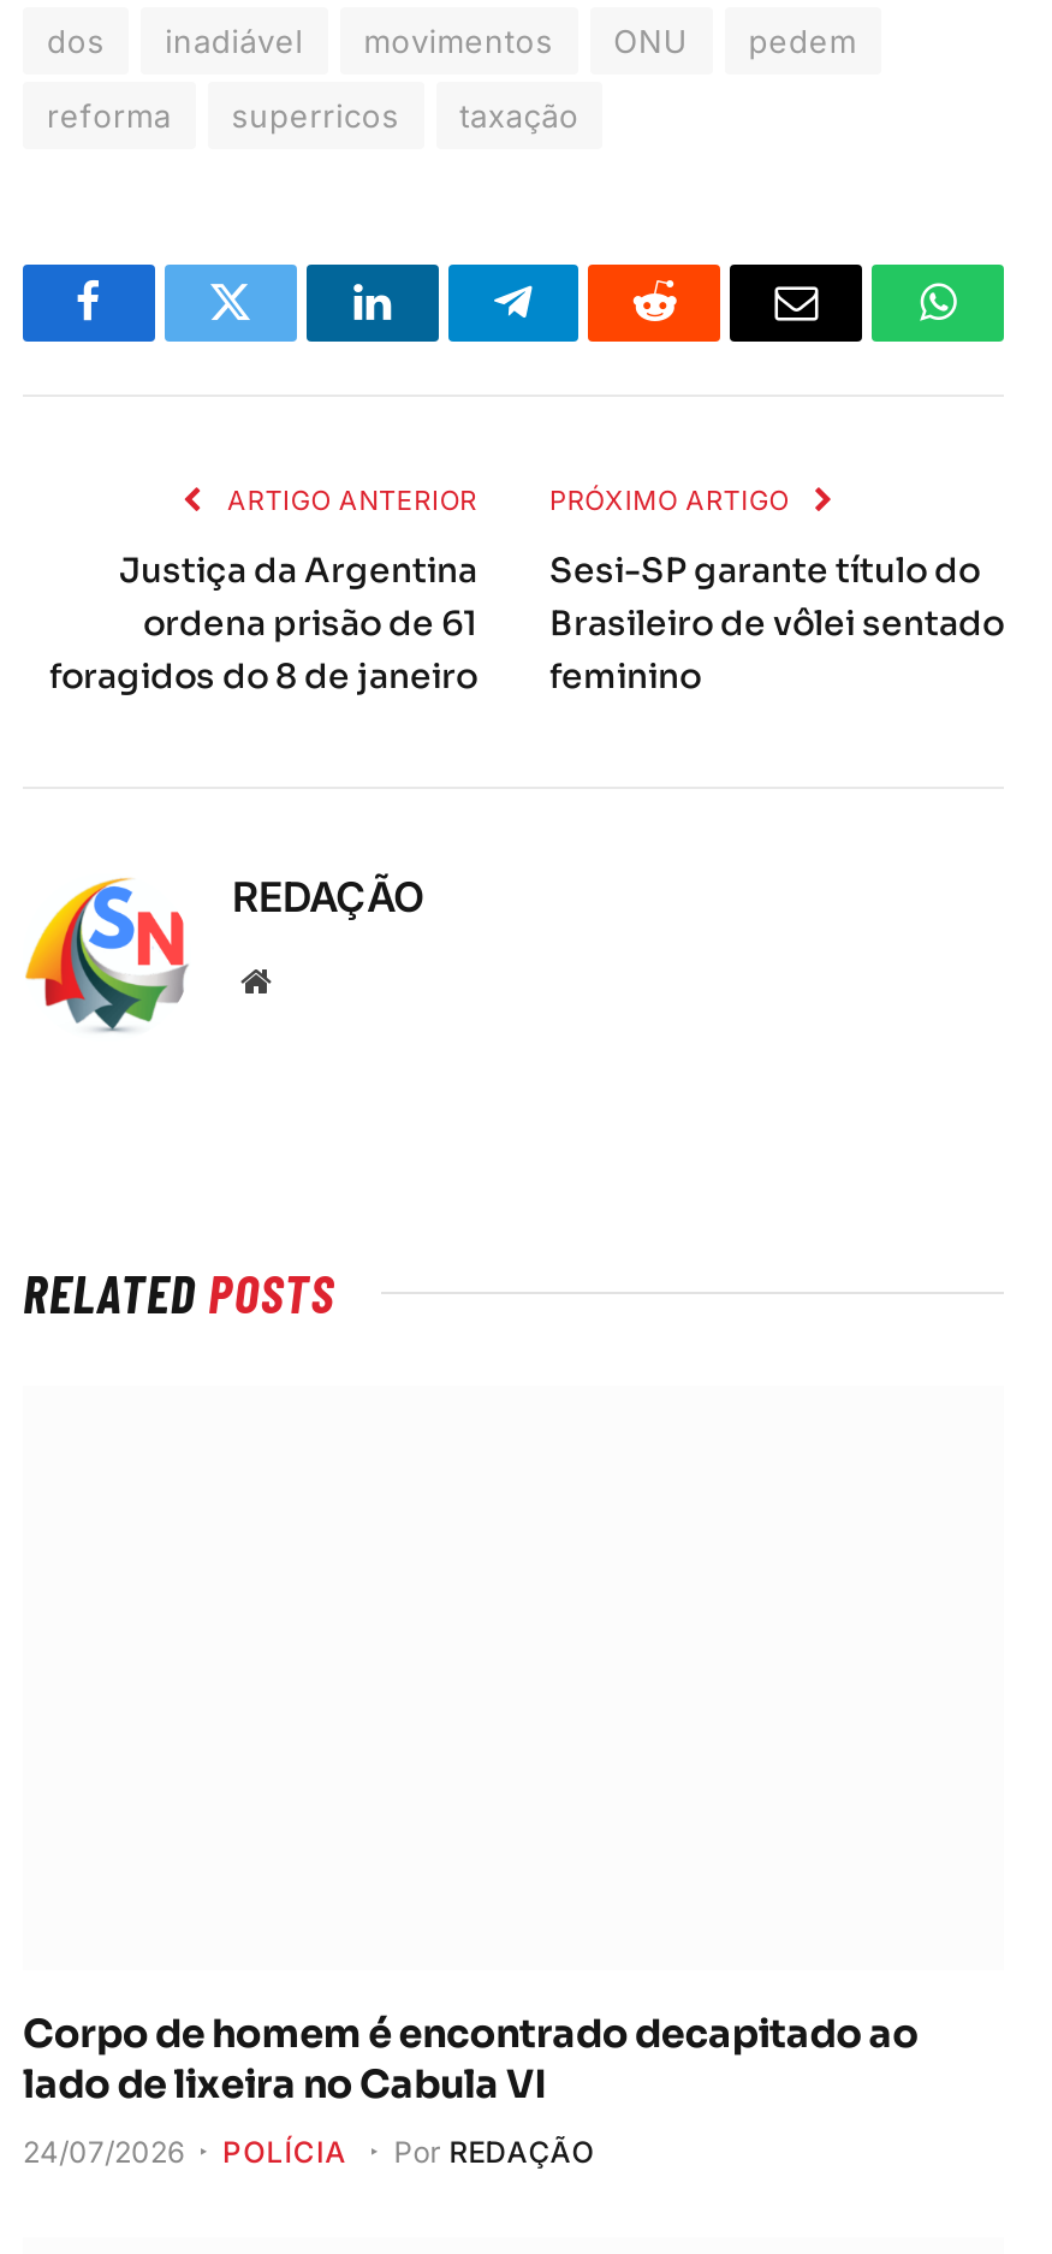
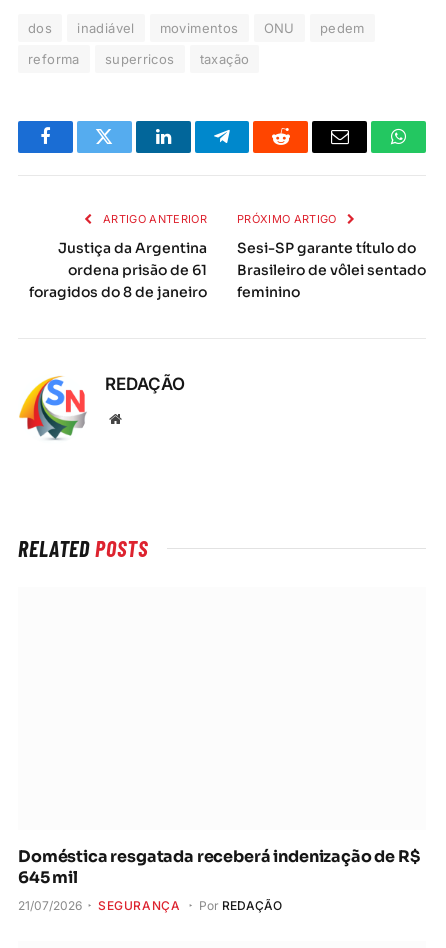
- Corpo de homem é encontrado decapitado ao
- lado de lixeira no Cabula VI
+ Doméstica resgatada receberá indenização de R$
+ 645 mil

- 24/07/2026
- POLÍCIA
+ 21/07/2026
+ SEGURANÇA
